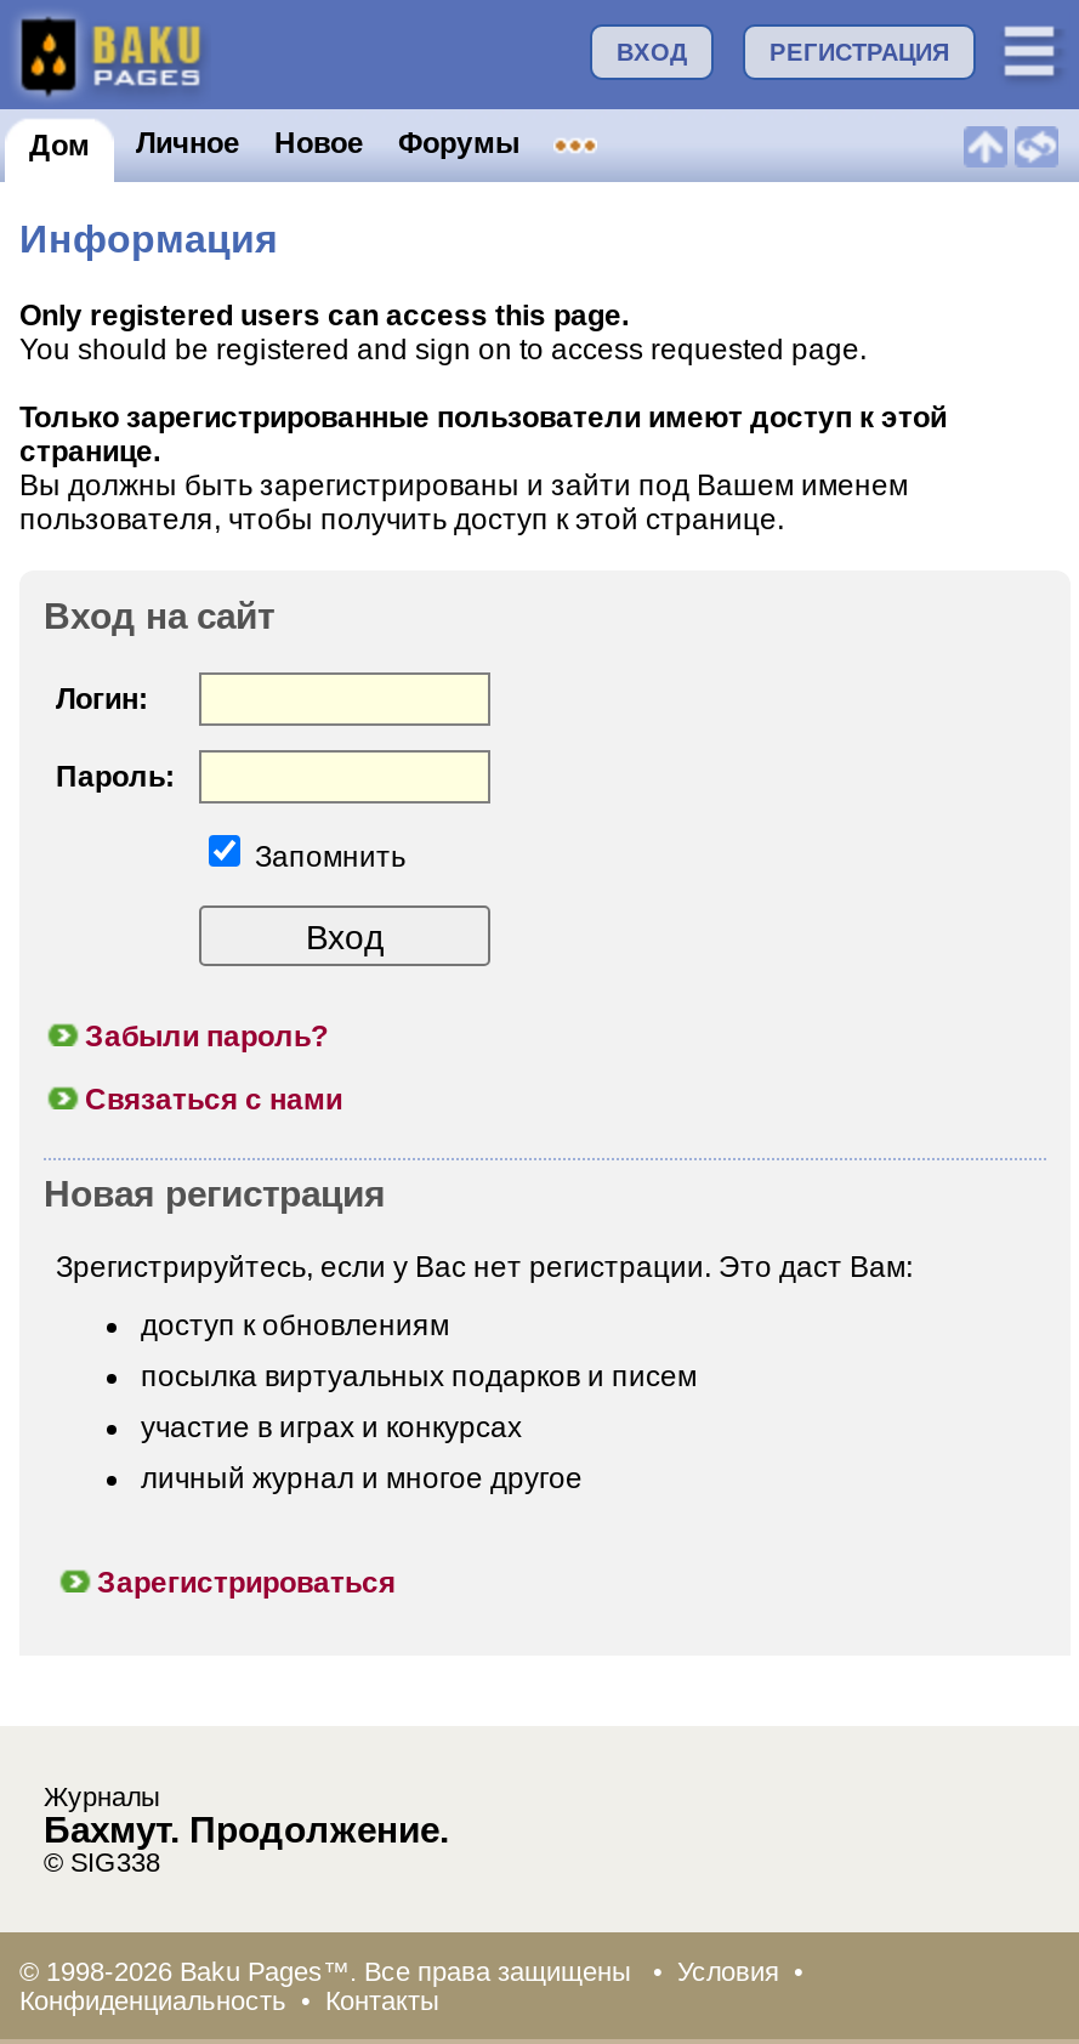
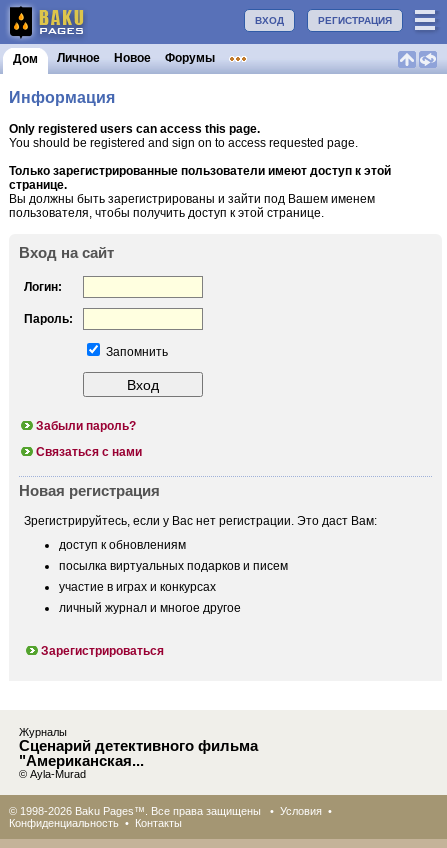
- Бахмут. Продолжение.
- © SIG338
+ Сценарий детективного фильма
+ "Американская...
+ © Ayla-Murad
